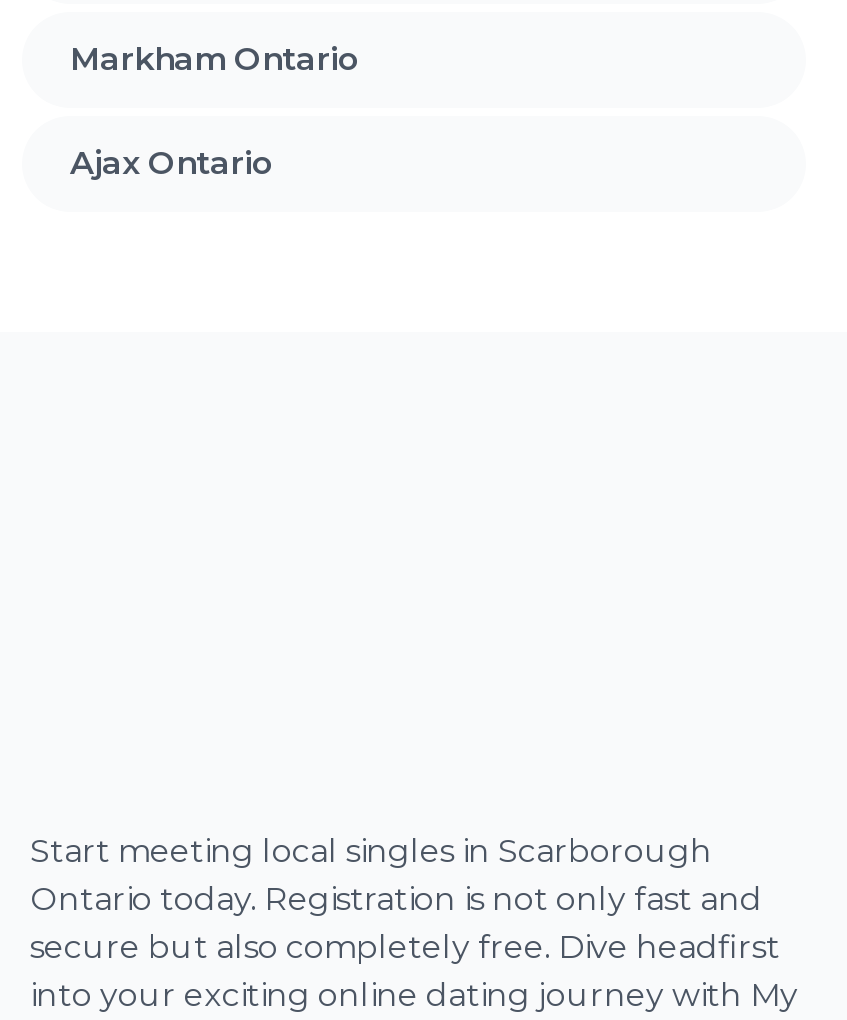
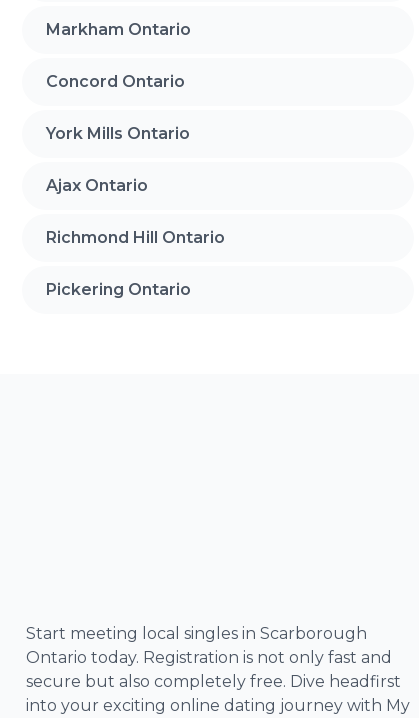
+ Concord Ontario
+ York Mills Ontario

+ Richmond Hill Ontario
+ Pickering Ontario
